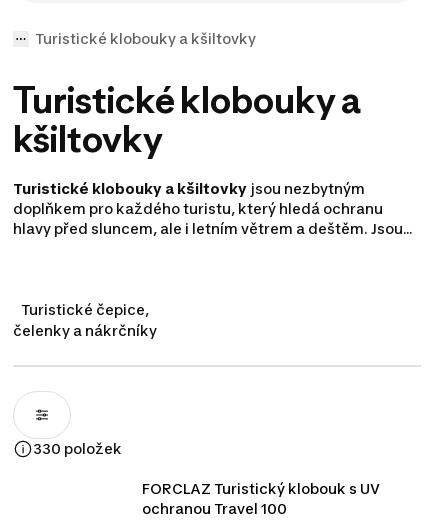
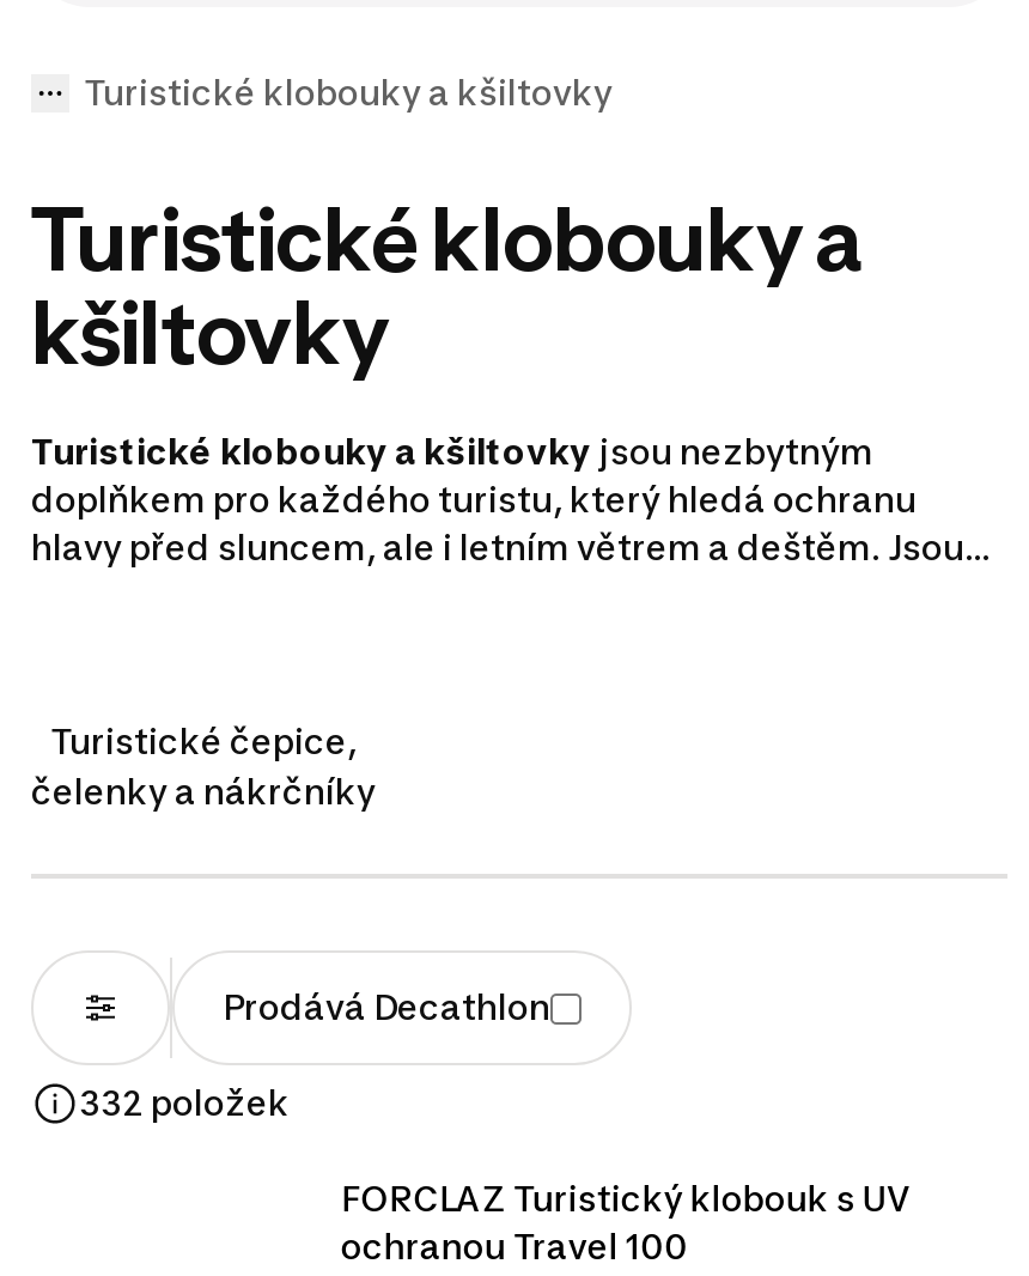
- 330 položek
+ Prodává Decathlon
+ 332 položek
